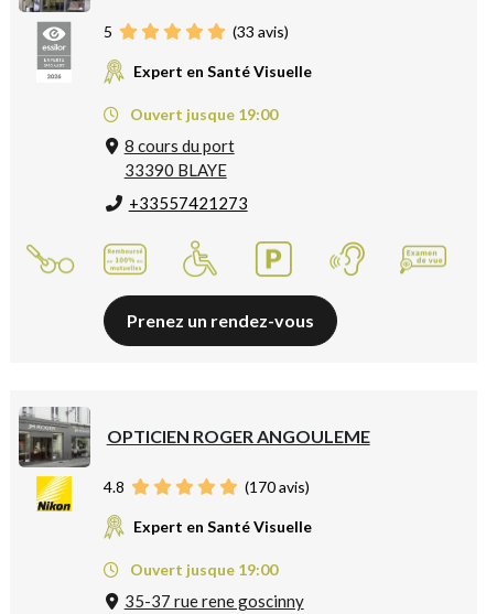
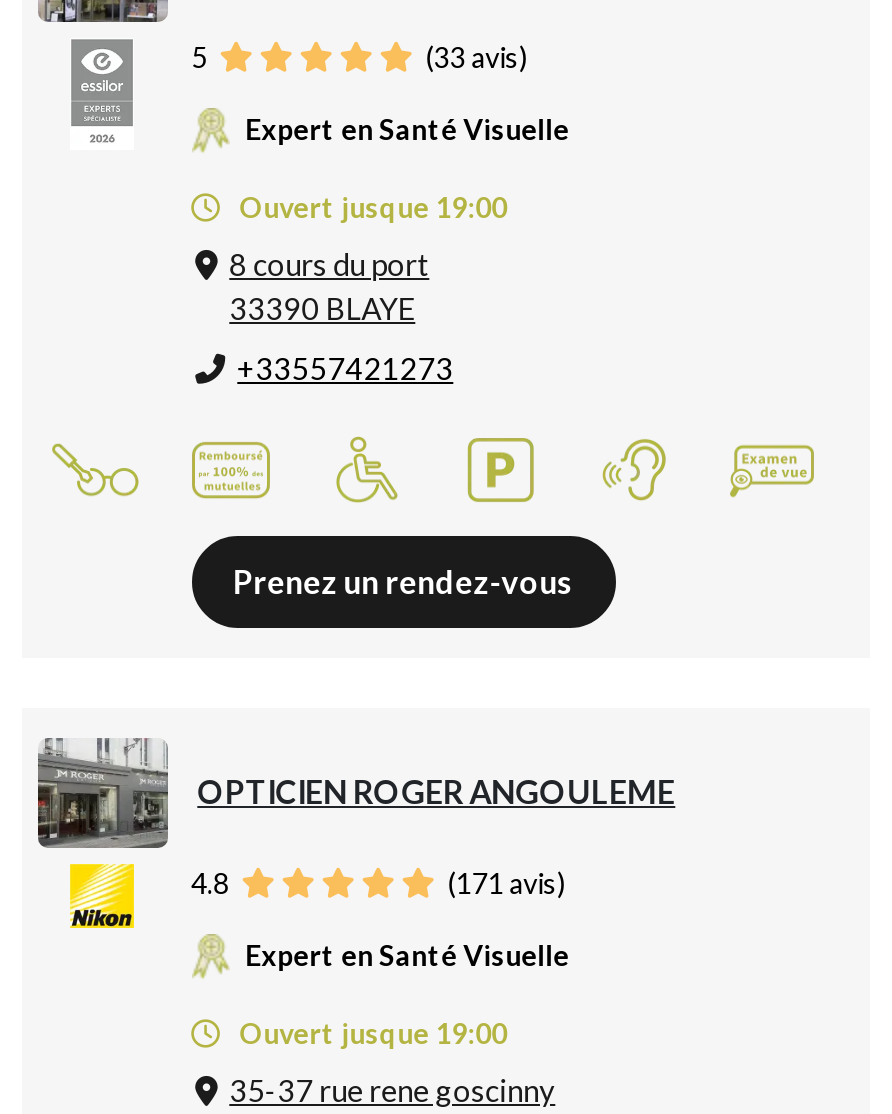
- (170 avis)
+ (171 avis)
